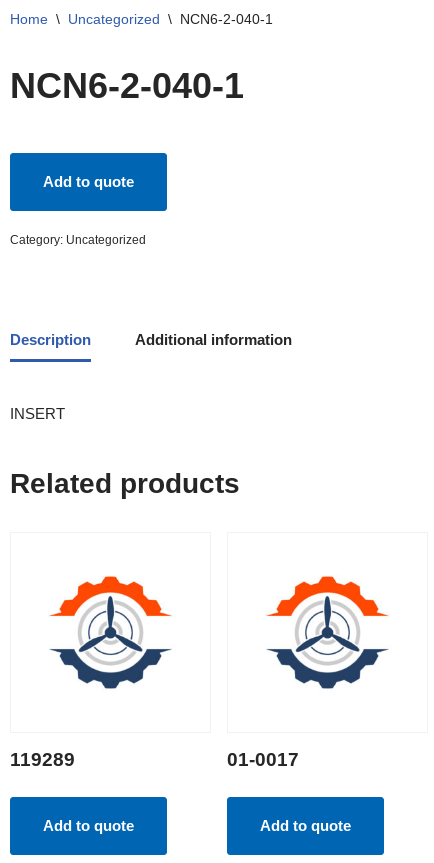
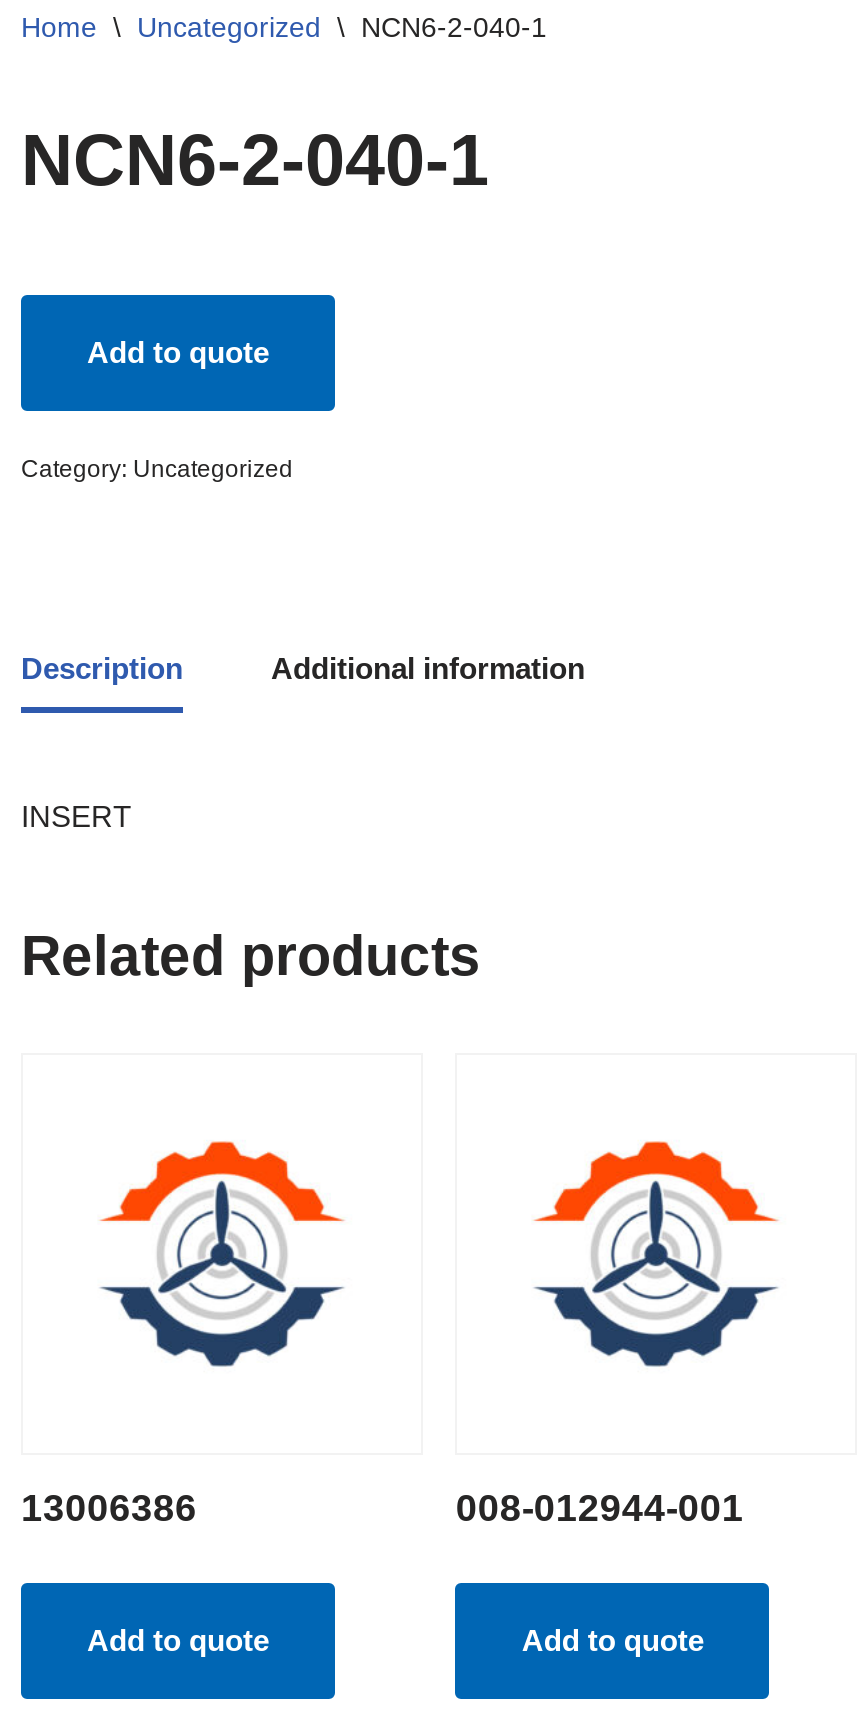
- 119289
+ 13006386

- 01-0017
+ 008-012944-001
